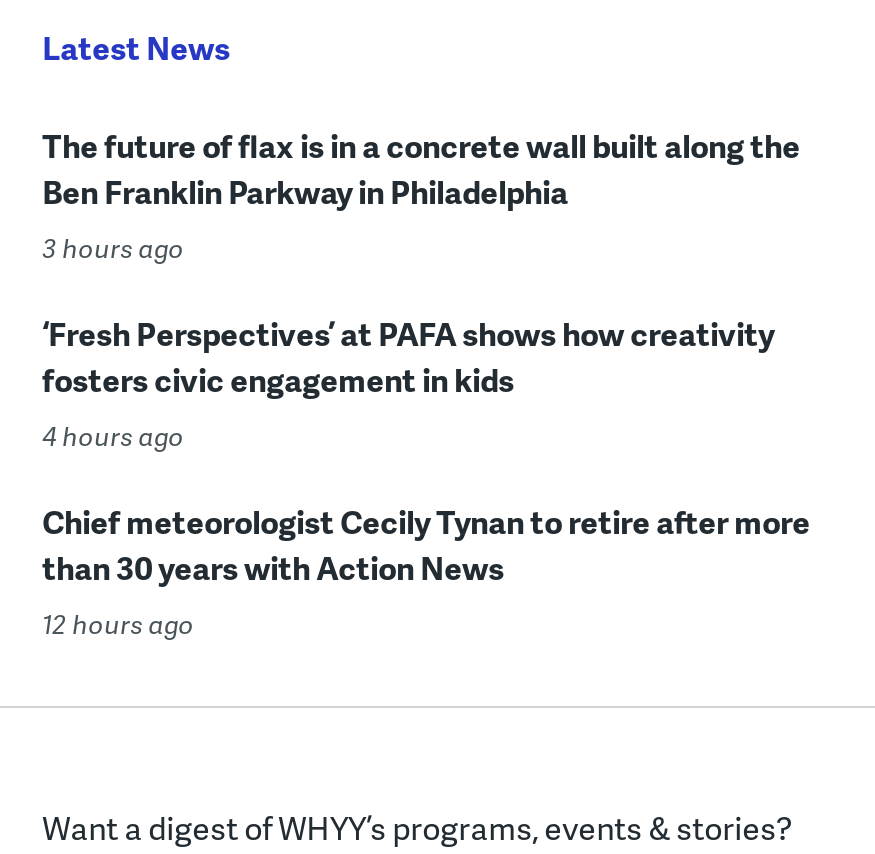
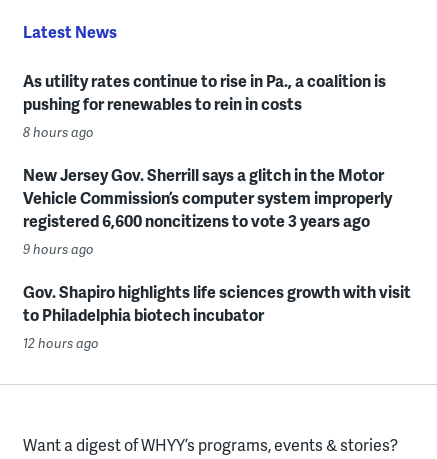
- The future of flax is in a concrete wall built along the
- Ben Franklin Parkway in Philadelphia
- 3 hours ago
+ As utility rates continue to rise in Pa., a coalition is
+ pushing for renewables to rein in costs
+ 8 hours ago

- ‘Fresh Perspectives’ at PAFA shows how creativity
- fosters civic engagement in kids
- 4 hours ago
+ New Jersey Gov. Sherrill says a glitch in the Motor
+ Vehicle Commission’s computer system improperly
+ registered 6,600 noncitizens to vote 3 years ago
+ 9 hours ago

- Chief meteorologist Cecily Tynan to retire after more
- than 30 years with Action News
+ Gov. Shapiro highlights life sciences growth with visit
+ to Philadelphia biotech incubator
